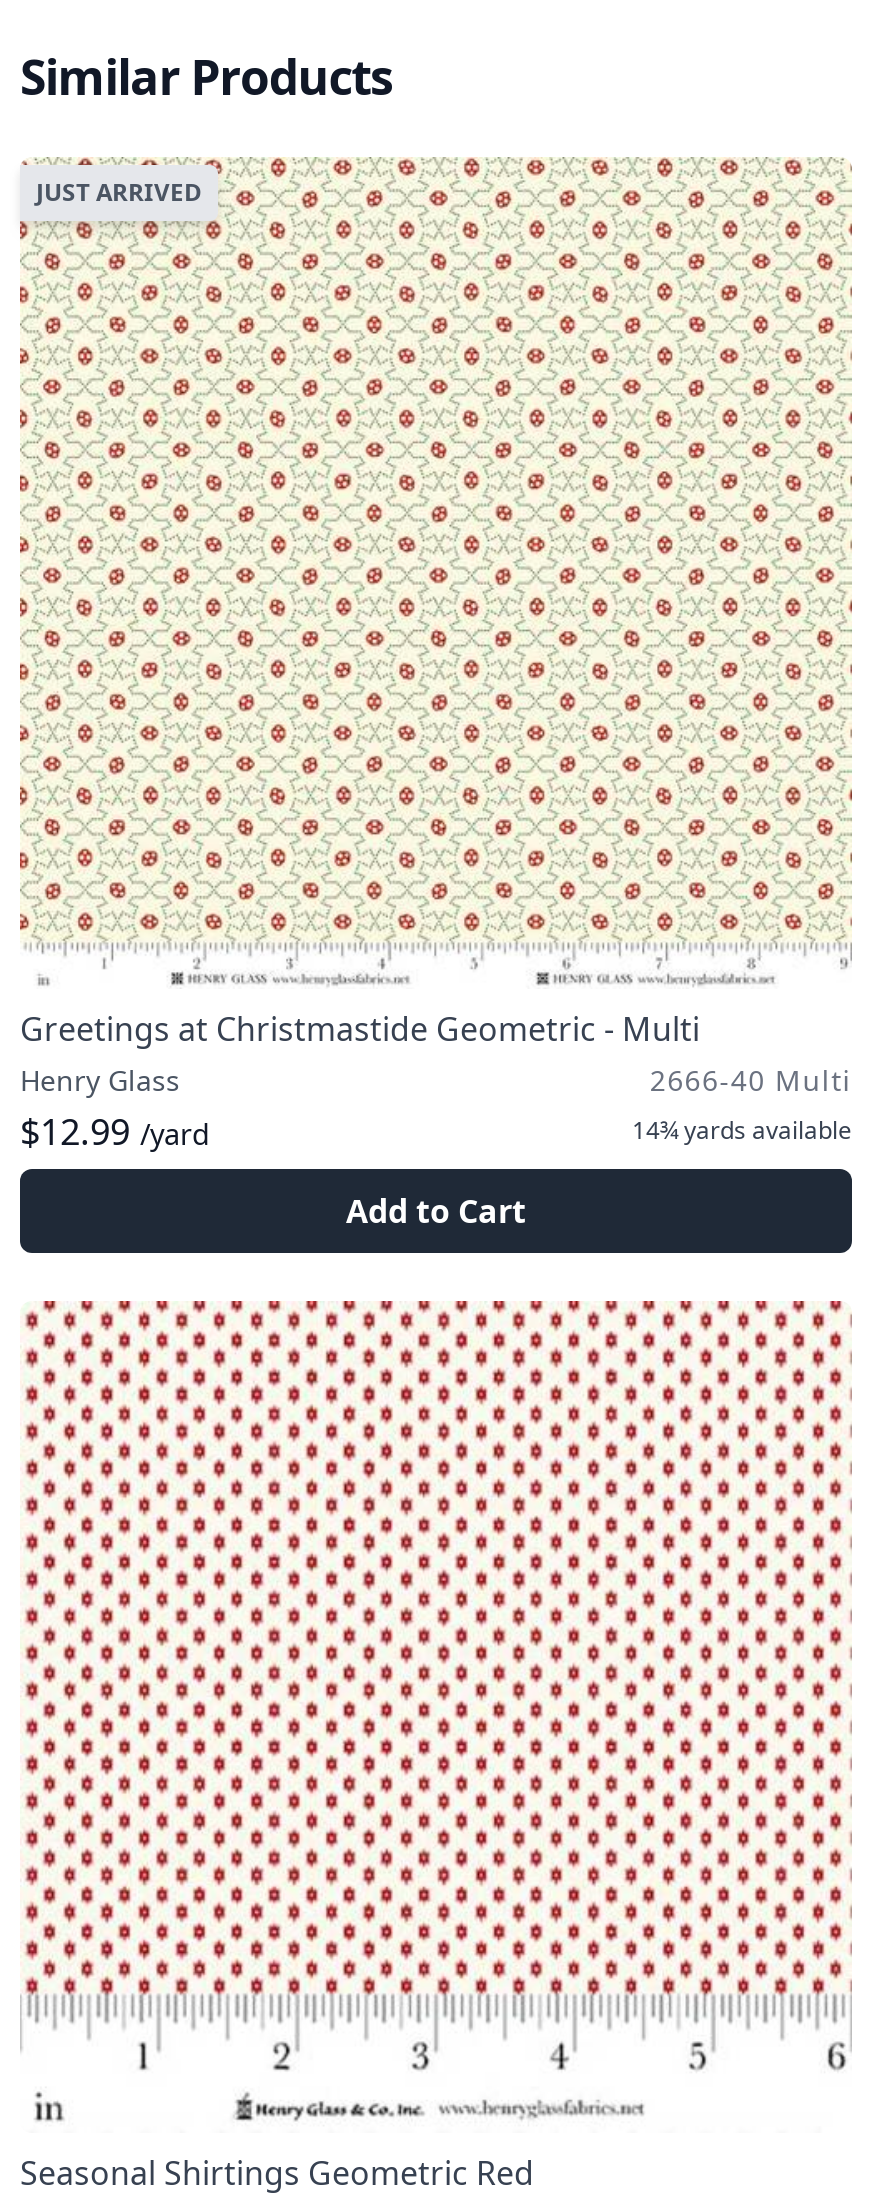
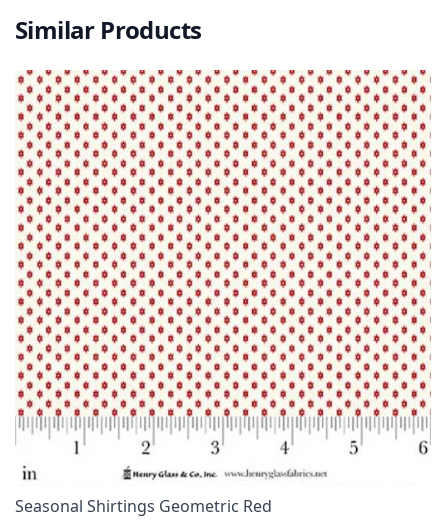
- [image]
- JUST ARRIVED

- Greetings at Christmastide Geometric - Multi
- Henry Glass
- 2666-40 Multi
- $12.99 /yard
- 14¾ yards available
- Add to Cart
